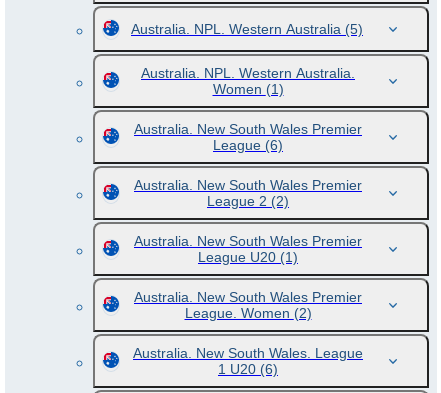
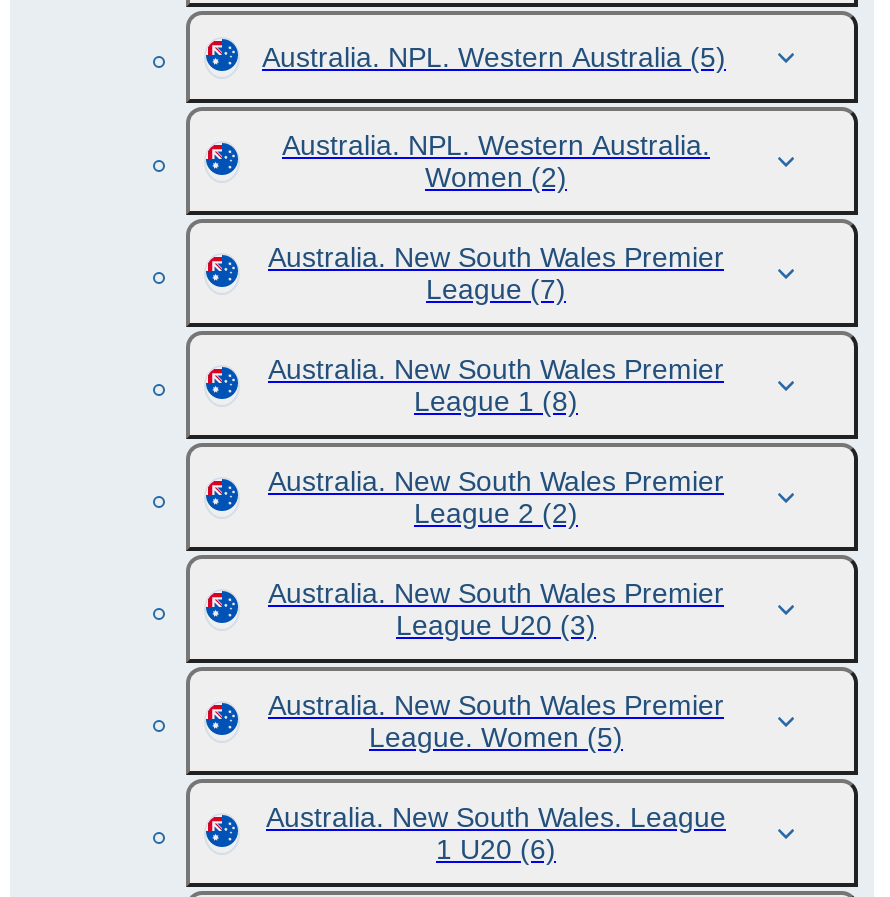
- Women (1)
+ Women (2)

- League (6)
+ League (7)
+ Australia. New South Wales Premier
+ League 1 (8)

- League U20 (1)
+ League U20 (3)

- League. Women (2)
+ League. Women (5)
